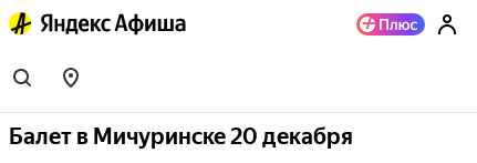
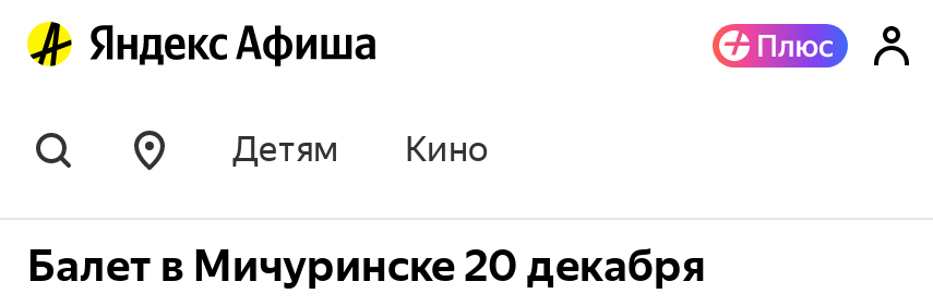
+ Детям
+ Кино
